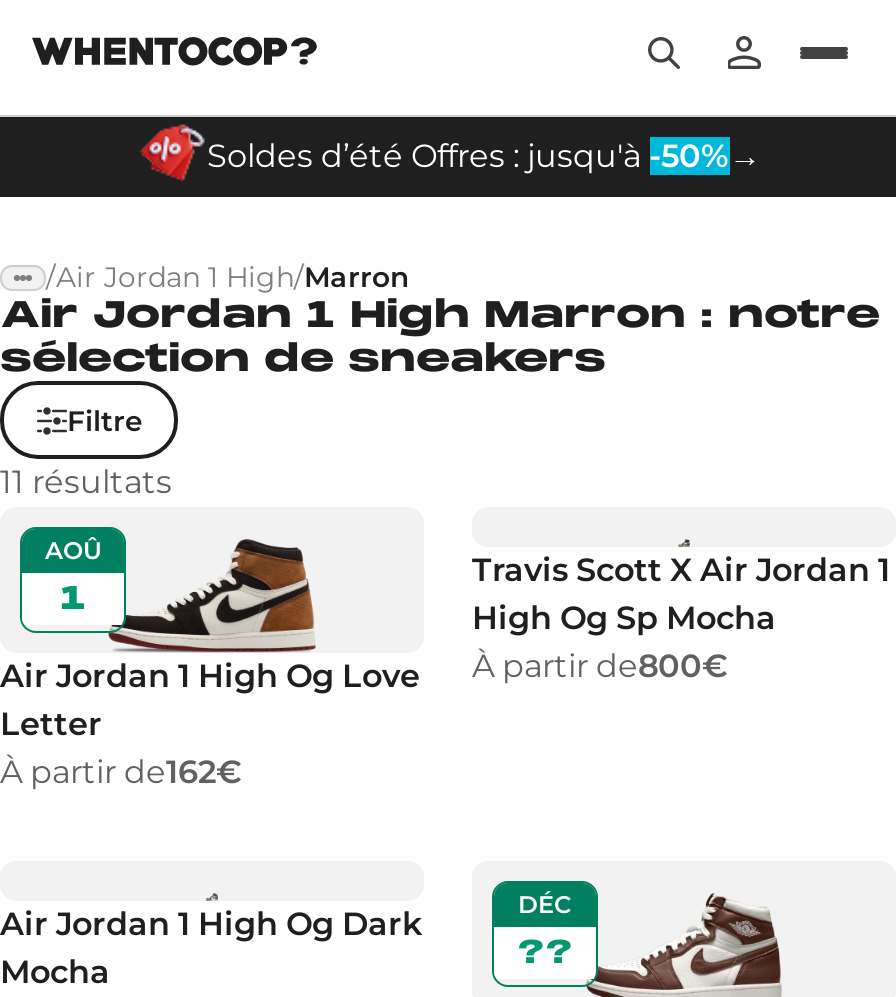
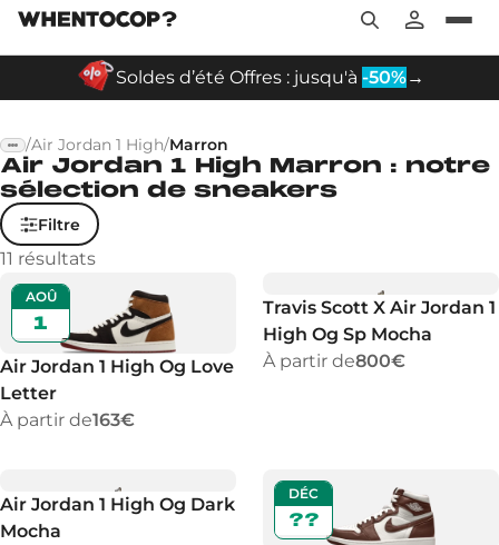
- À partir de162€
+ À partir de163€
